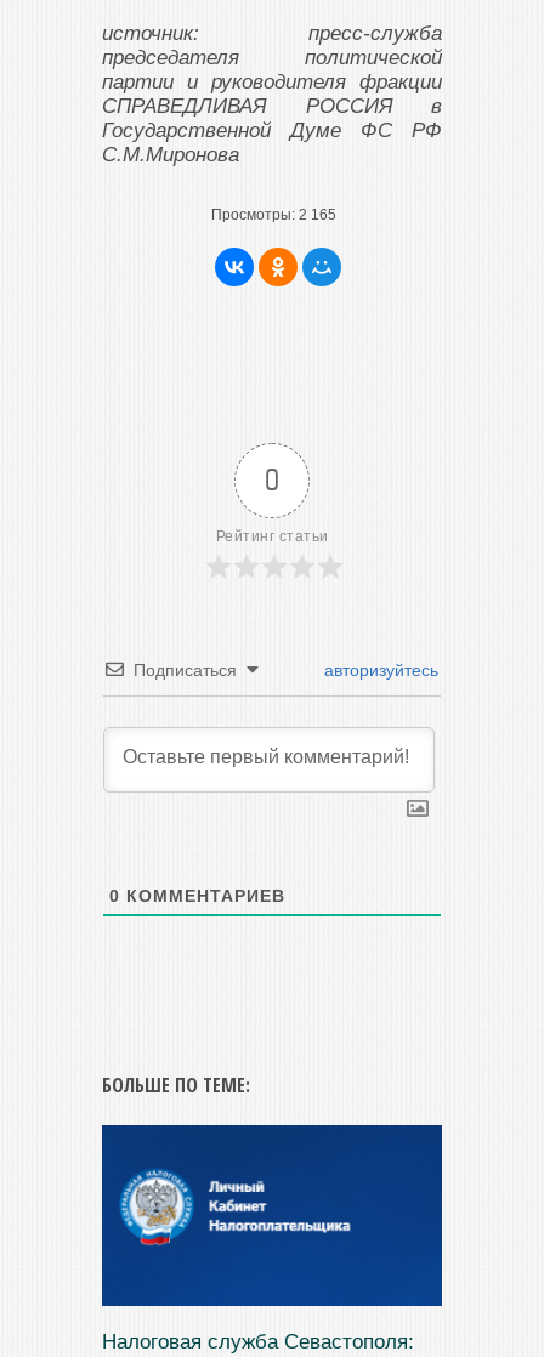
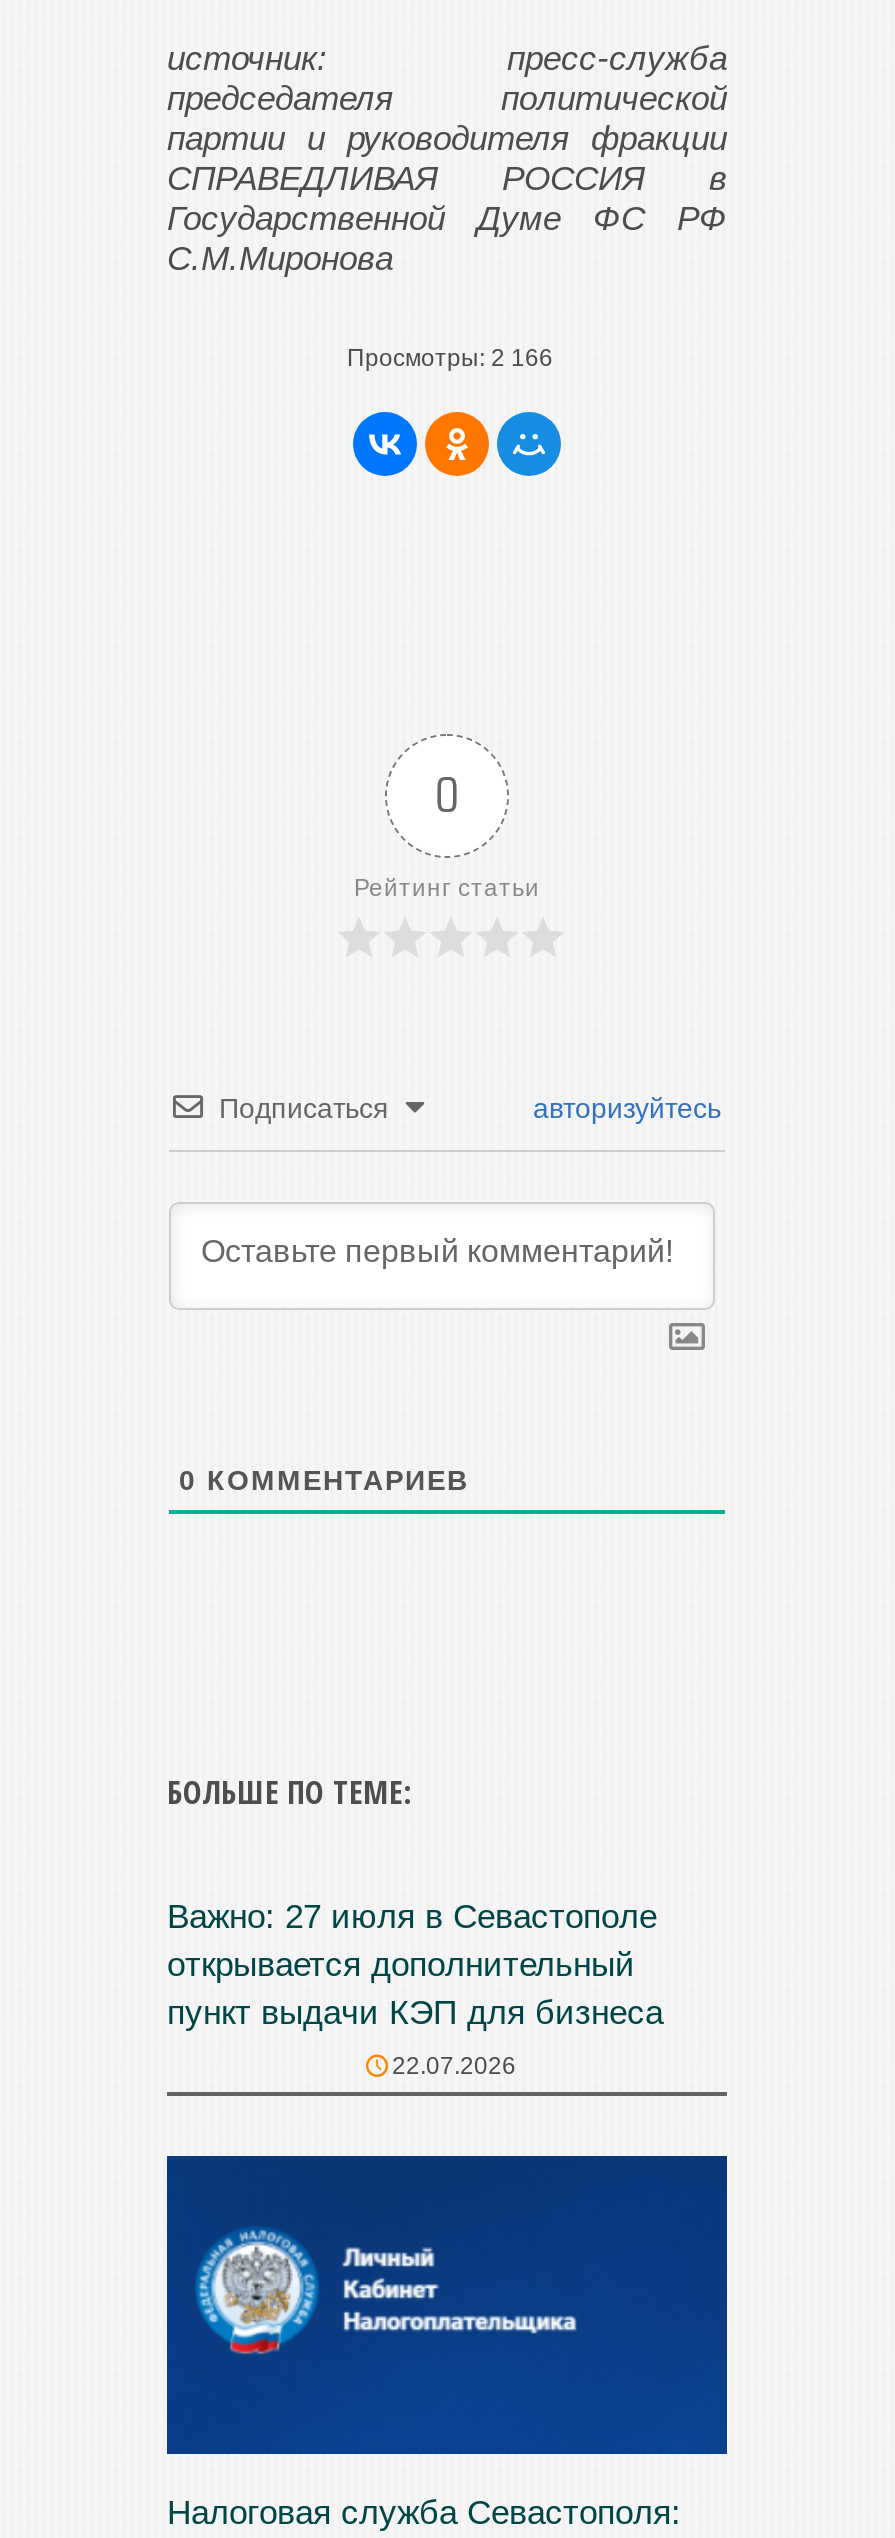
- Просмотры: 2 165
+ Просмотры: 2 166

+ Важно: 27 июля в Севастополе
+ открывается дополнительный
+ пункт выдачи КЭП для бизнеса
+ 22.07.2026
